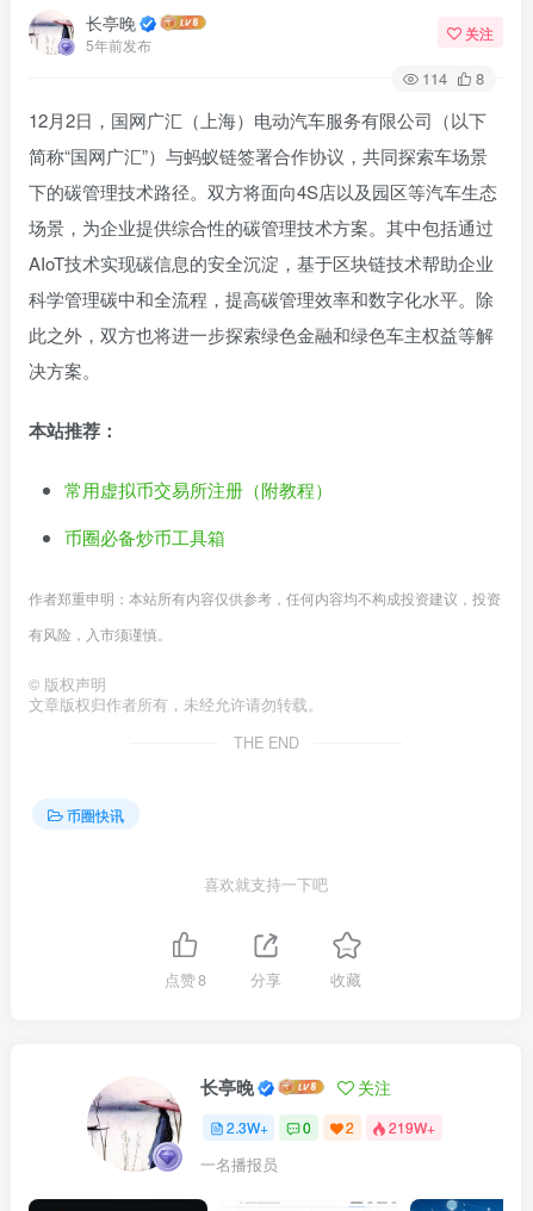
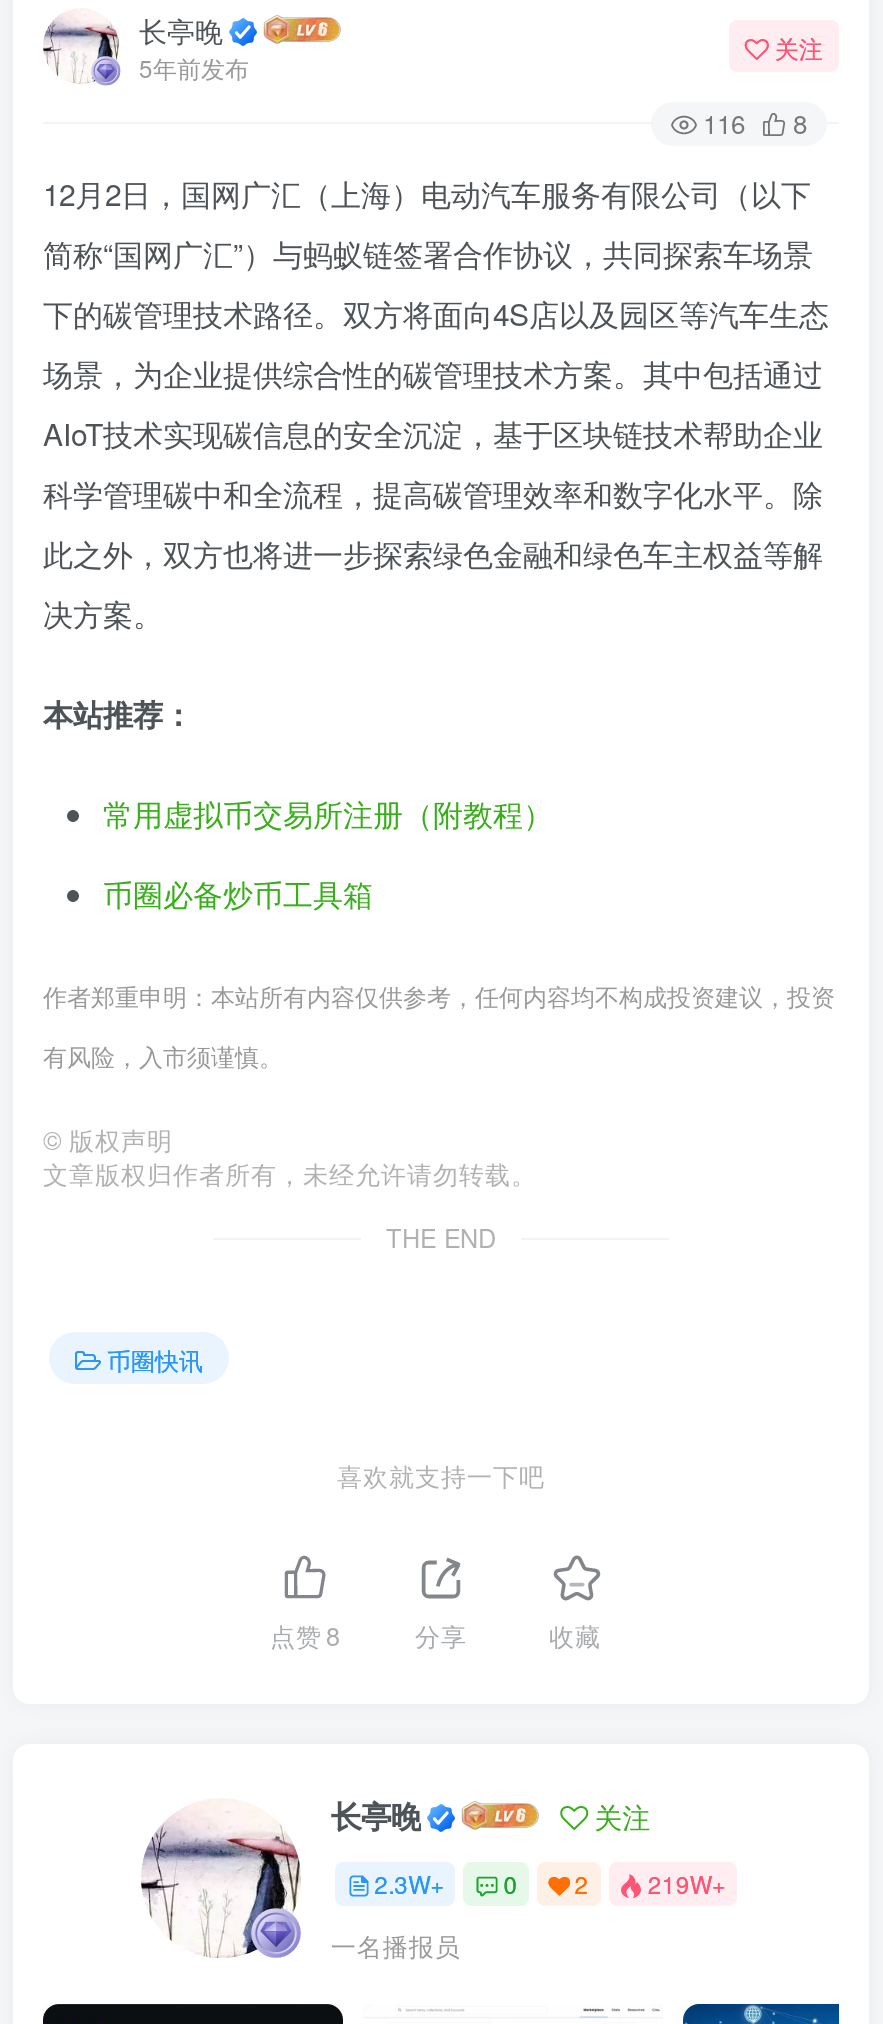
- 114 8
+ 116 8
